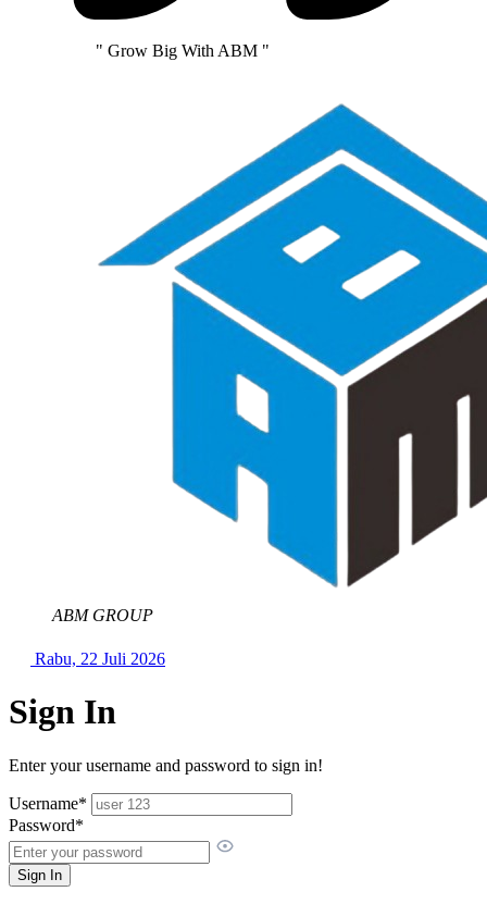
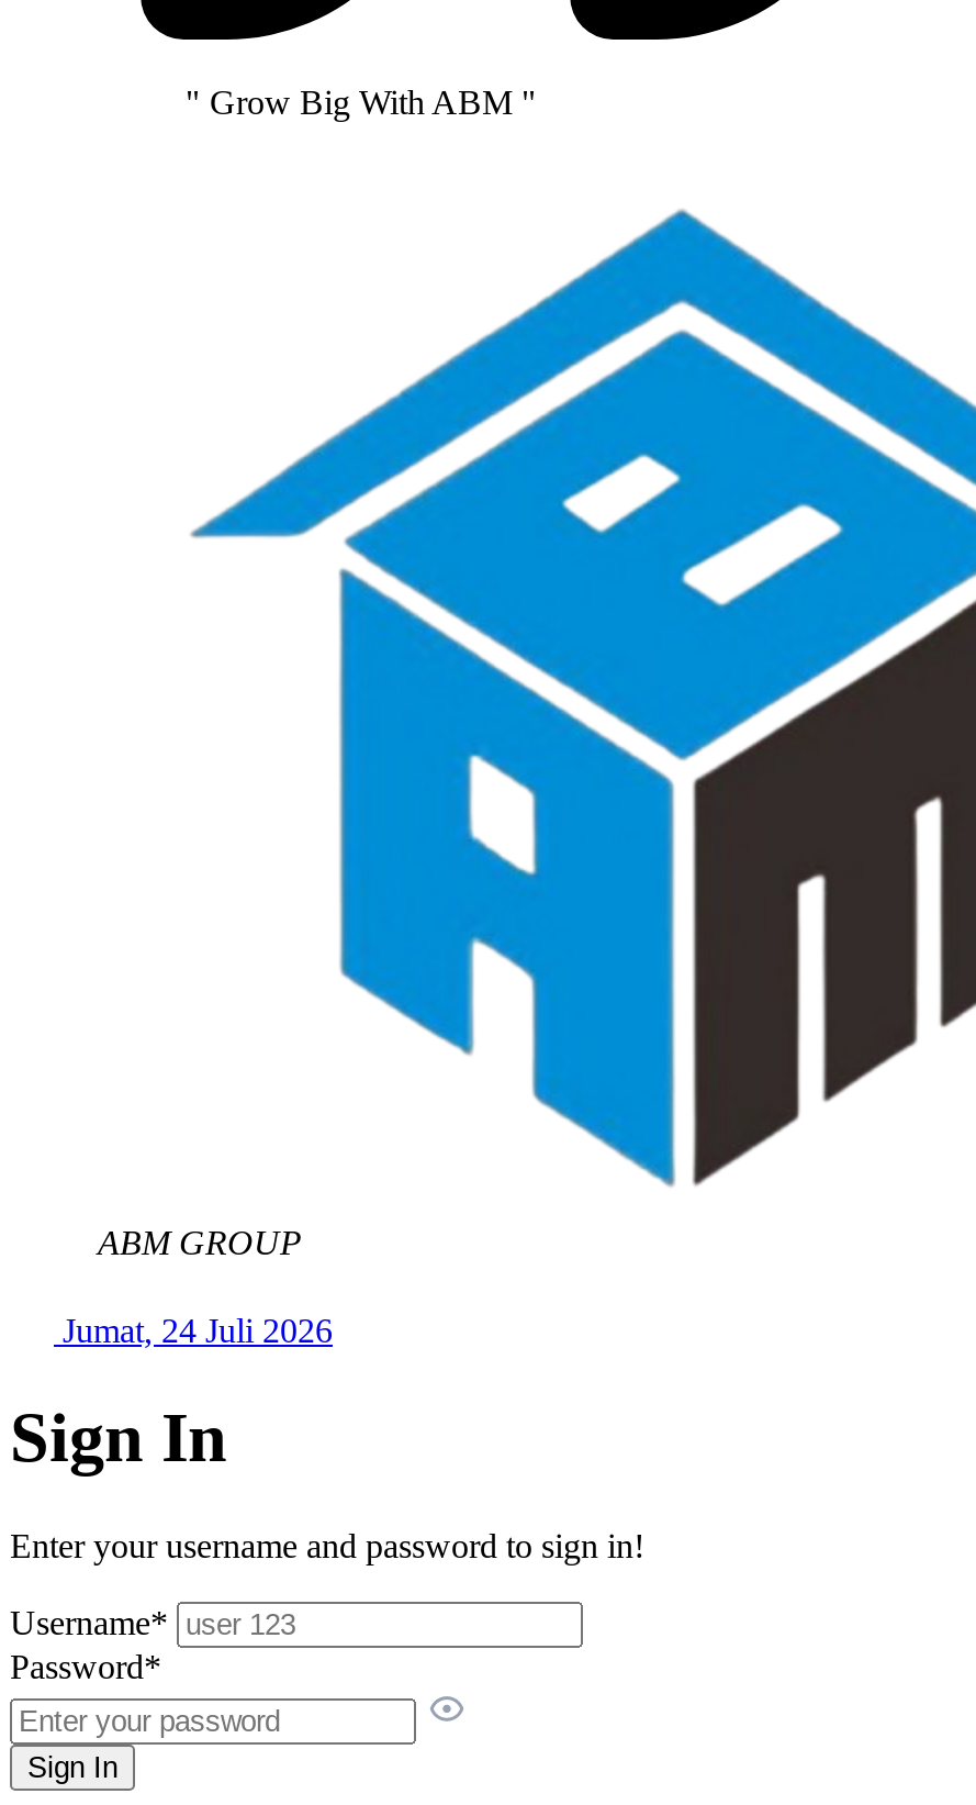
- Rabu, 22 Juli 2026
+ Jumat, 24 Juli 2026
